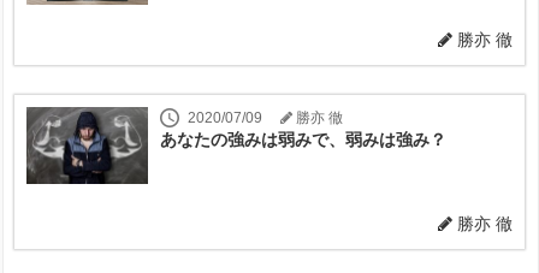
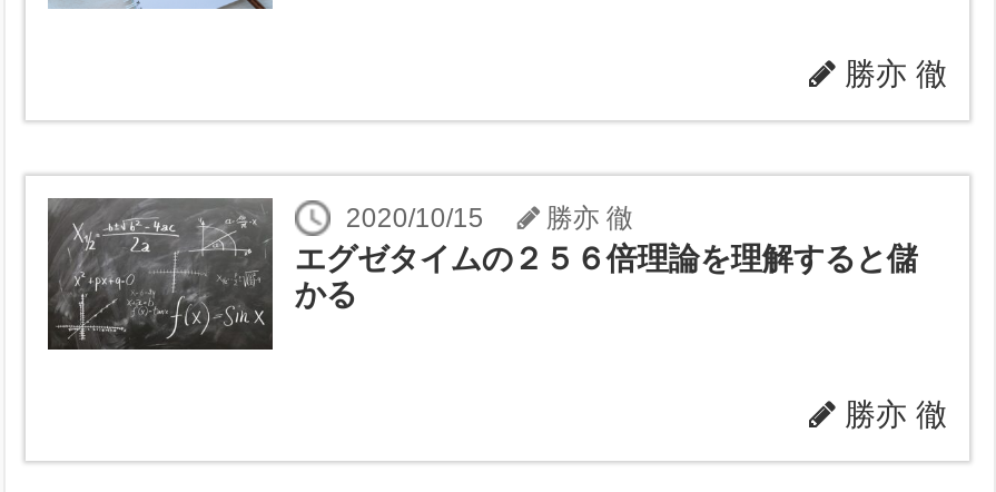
- [image]
- あなたの強みは弱みで、弱みは強み？
+ [image]
+ エグゼタイムの２５６倍理論を理解すると儲
+ かる

- 2020/07/09 勝亦 徹
+ 2020/10/15 勝亦 徹
